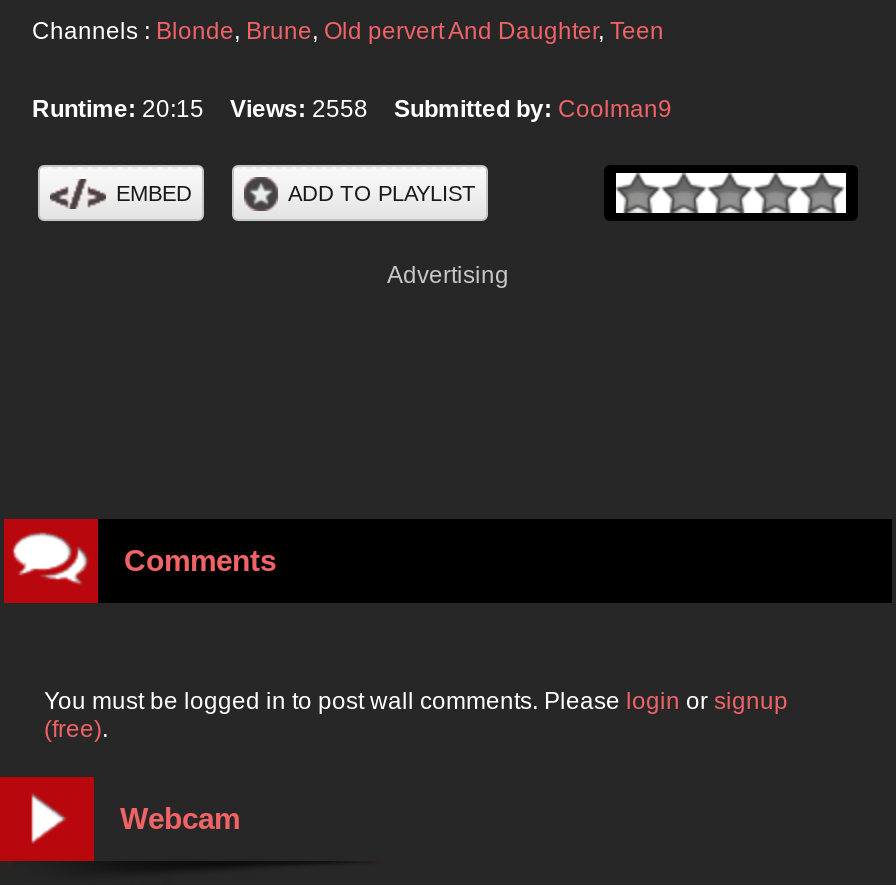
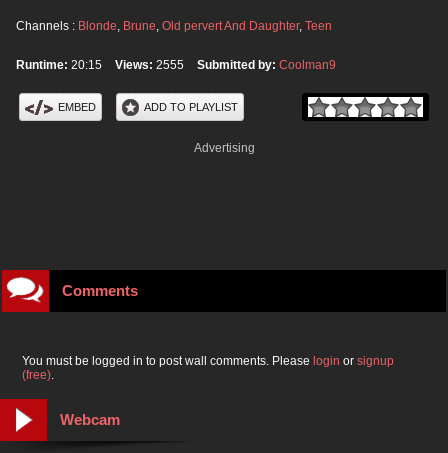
- Runtime: 20:15 Views: 2558 Submitted by: Coolman9
+ Runtime: 20:15 Views: 2555 Submitted by: Coolman9
